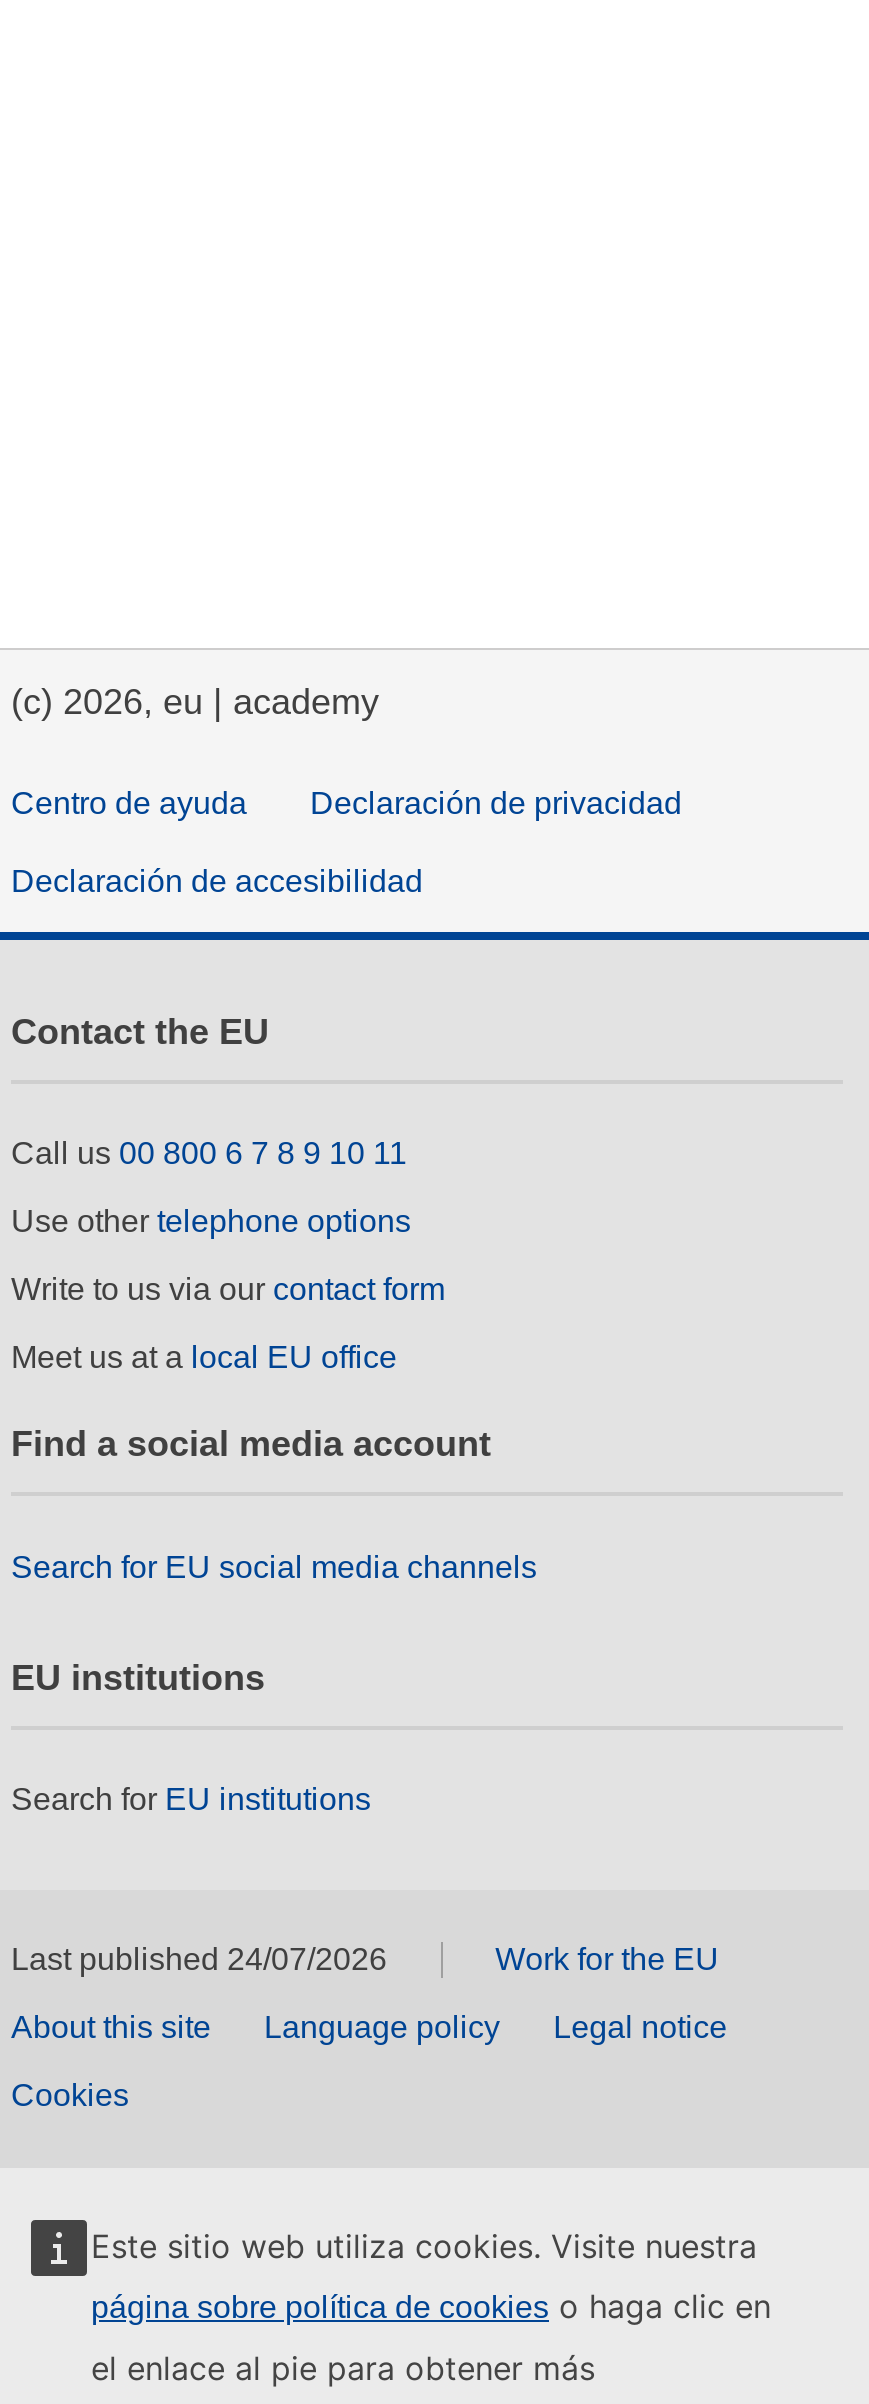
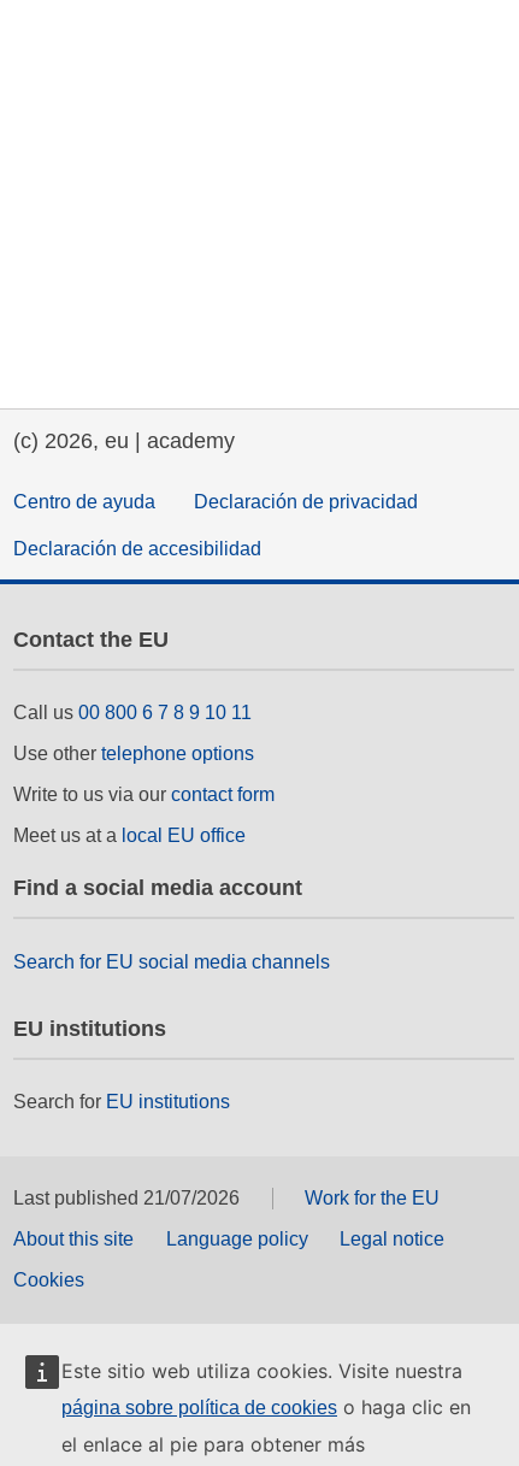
- Last published 24/07/2026
+ Last published 21/07/2026
